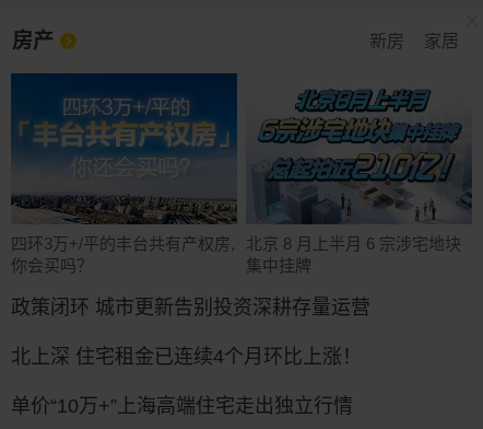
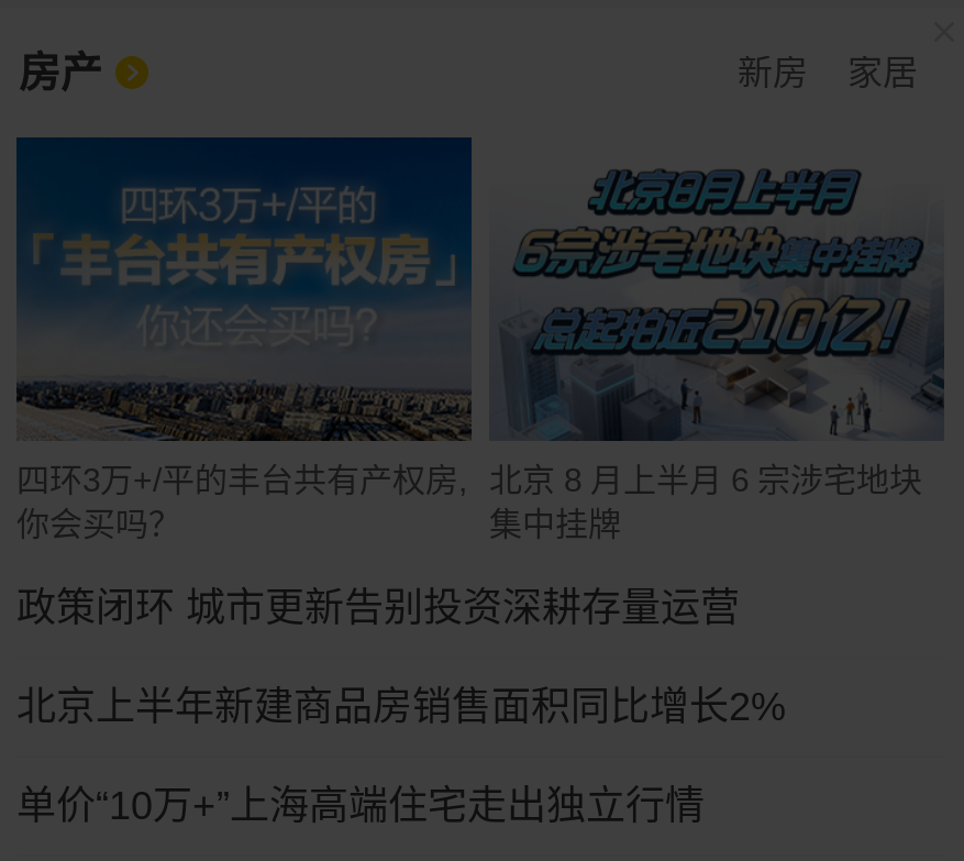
- 北上深 住宅租金已连续4个月环比上涨！
+ 北京上半年新建商品房销售面积同比增长2%
